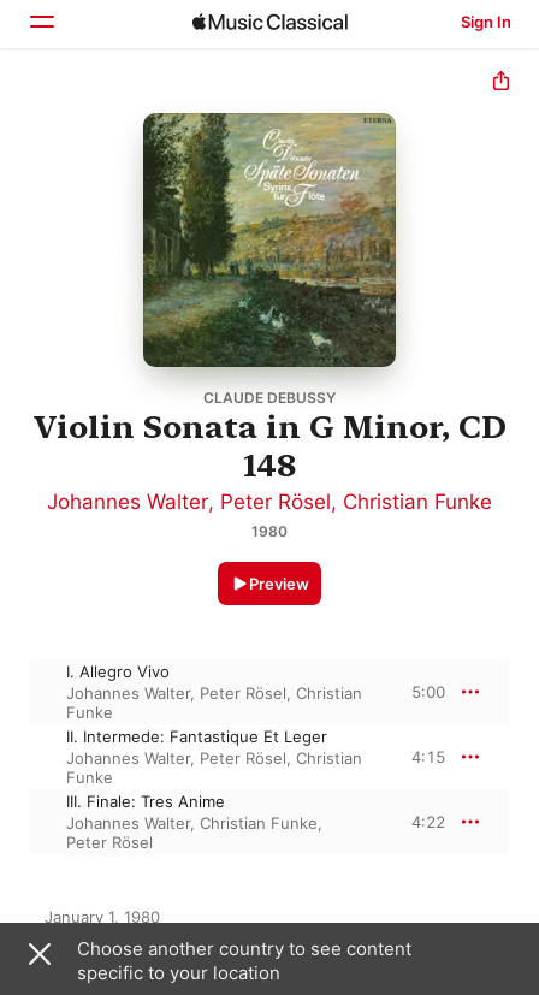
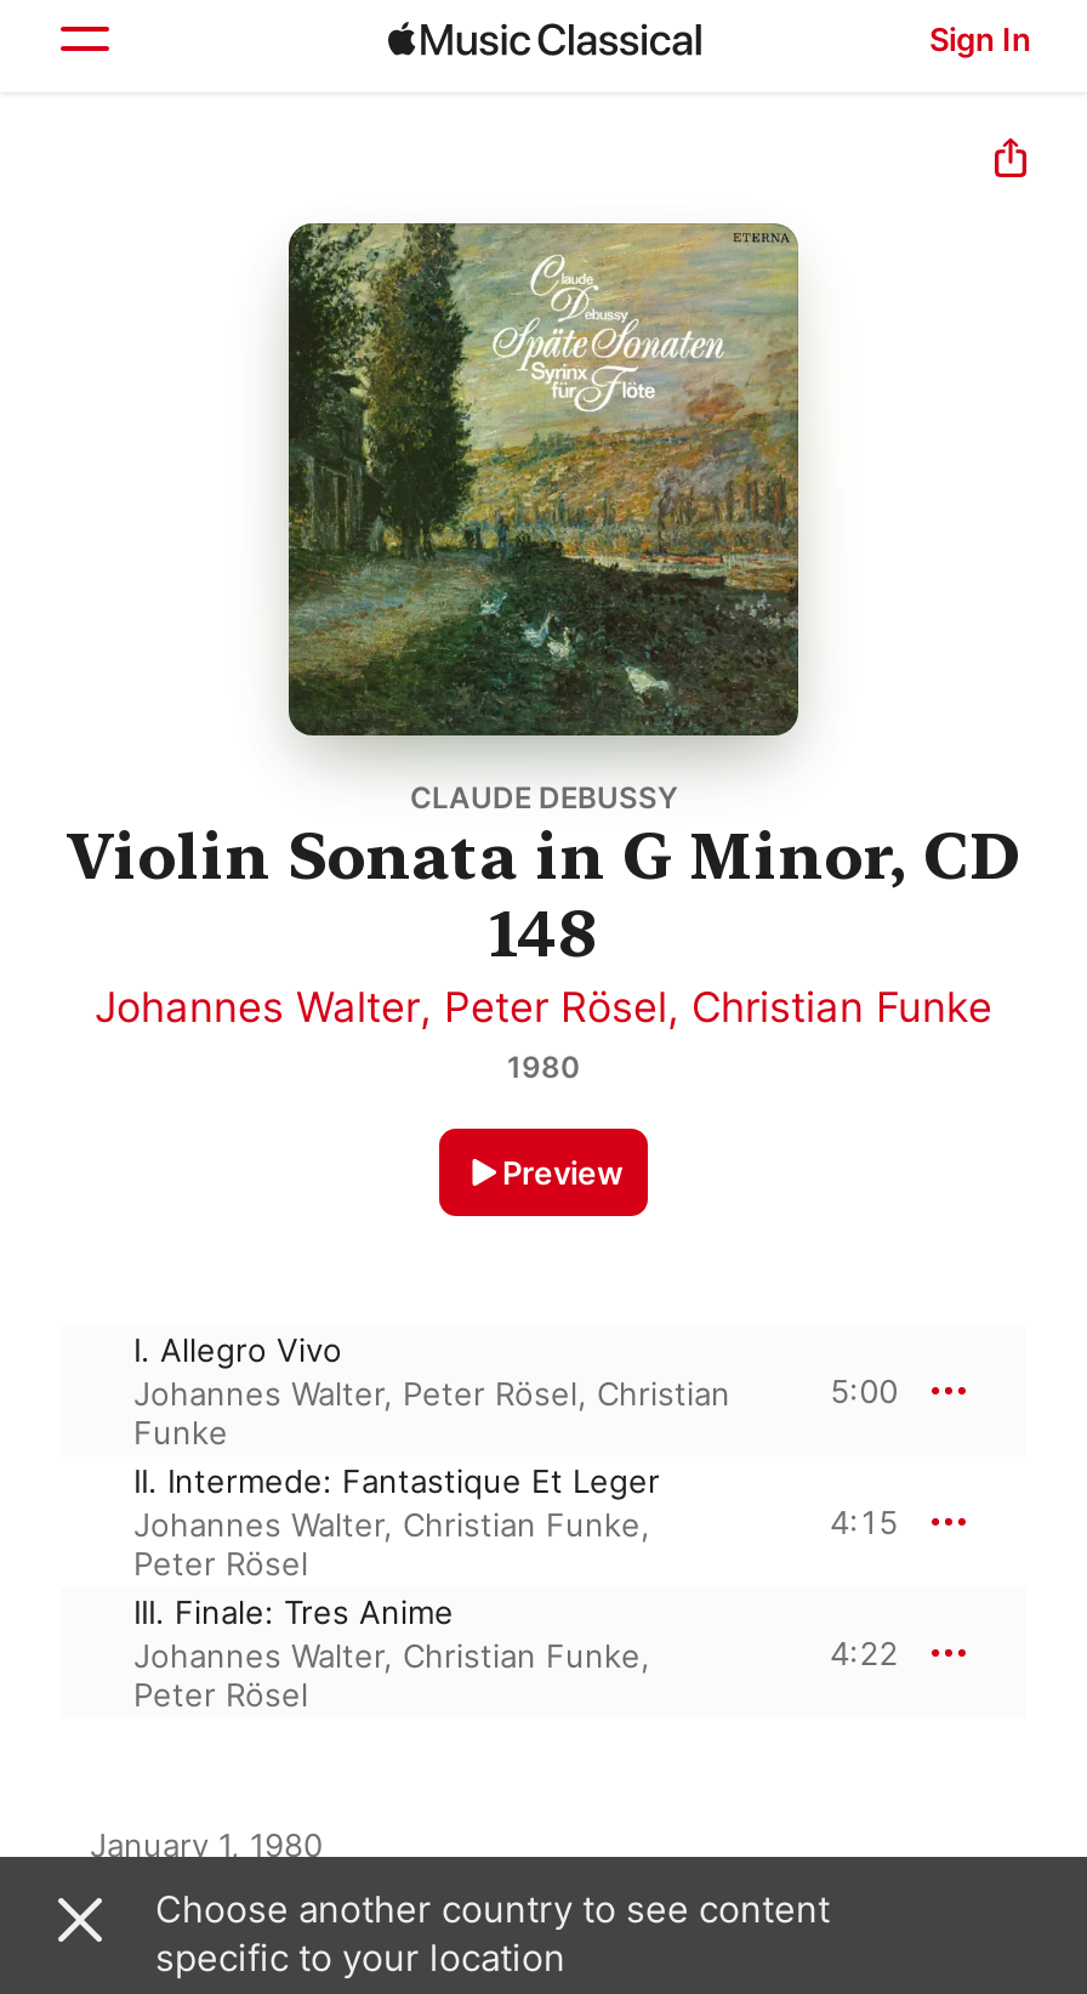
- Johannes Walter, Peter Rösel, Christian
- Funke
+ Johannes Walter, Christian Funke,
+ Peter Rösel
